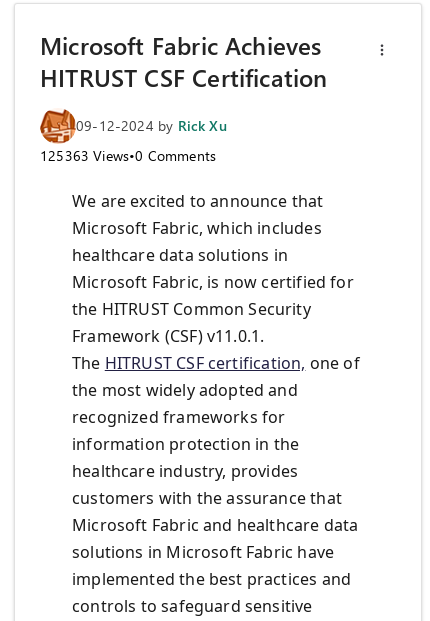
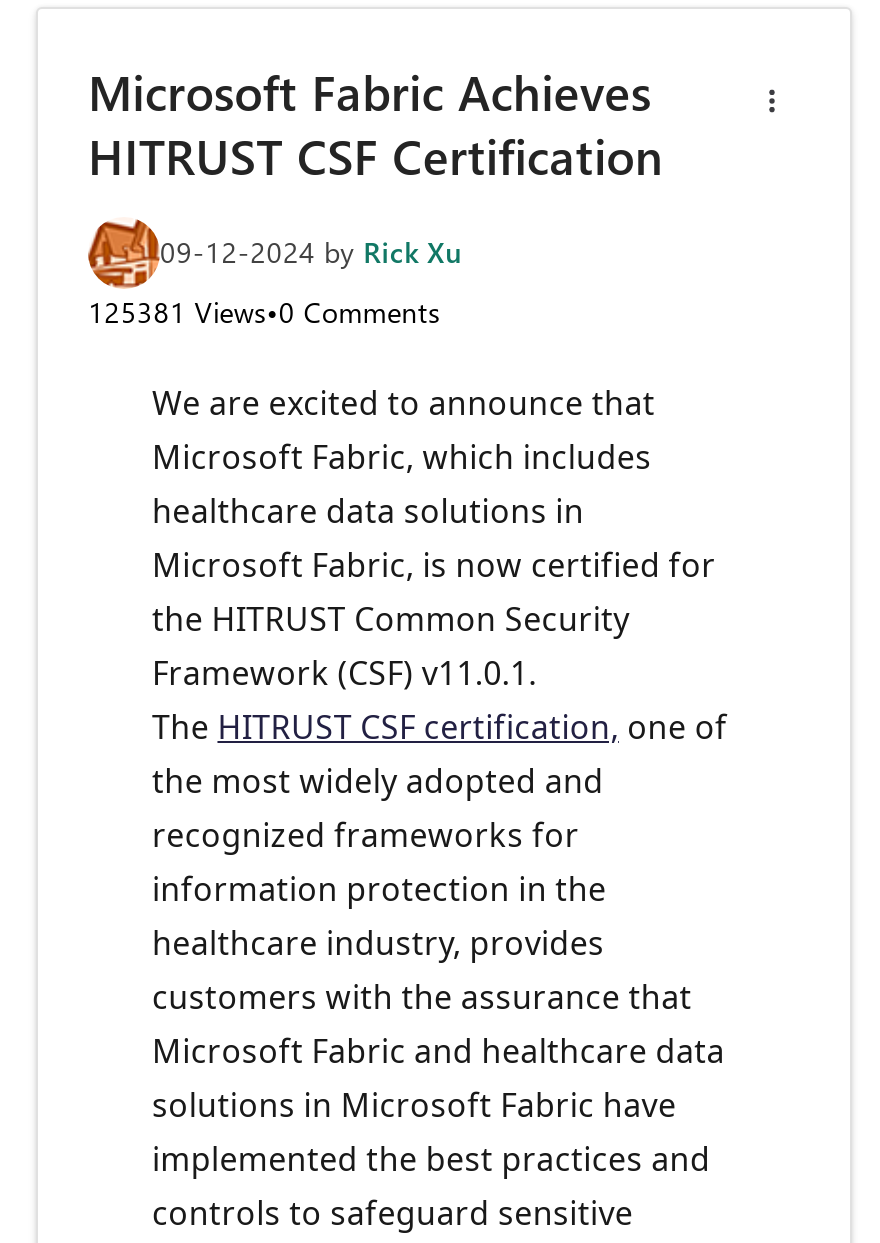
- 125363 Views•0 Comments
+ 125381 Views•0 Comments
